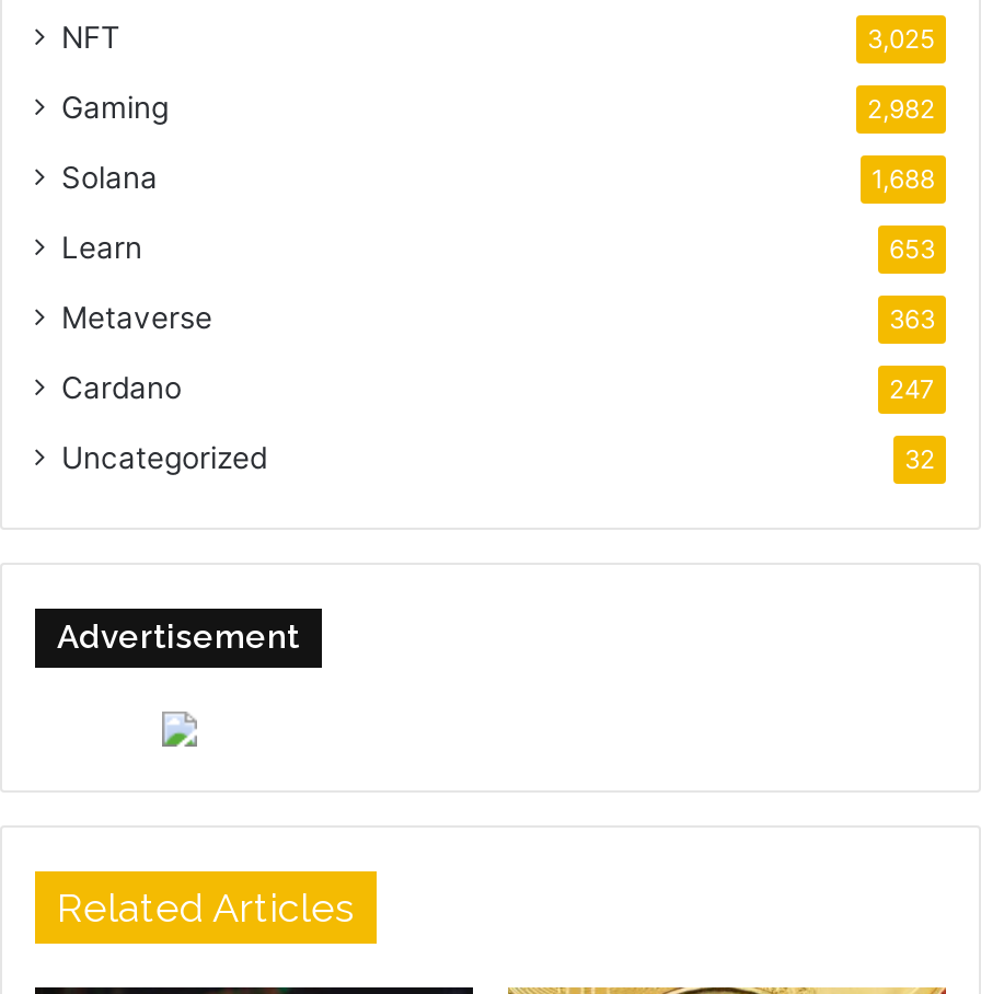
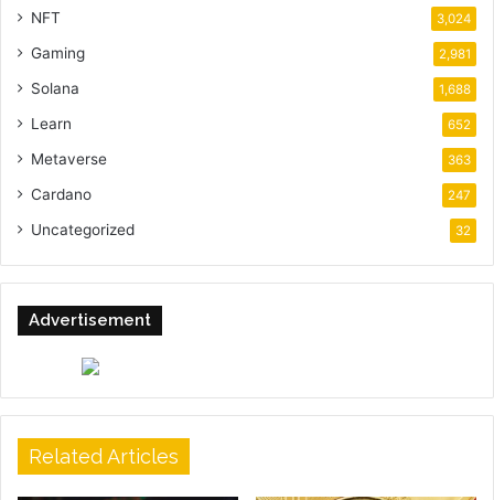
- 3,025
+ 3,024

- 2,982
+ 2,981

- 653
+ 652
